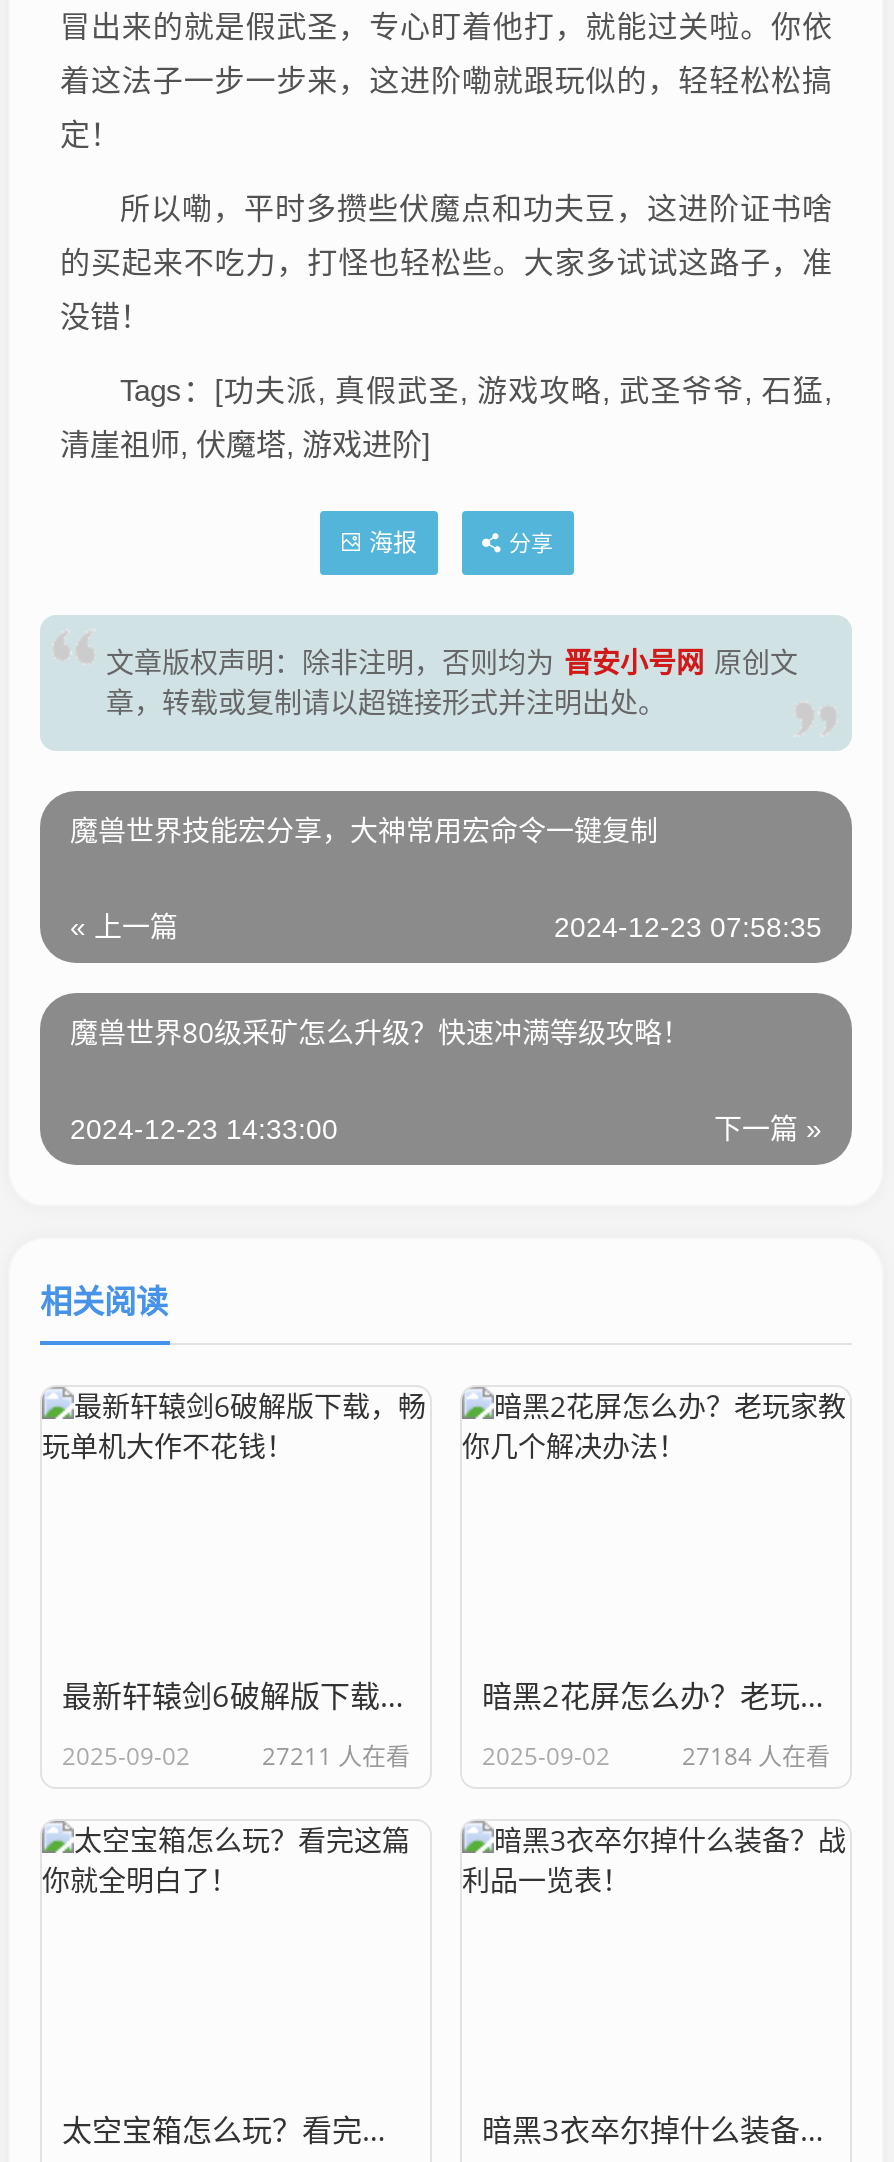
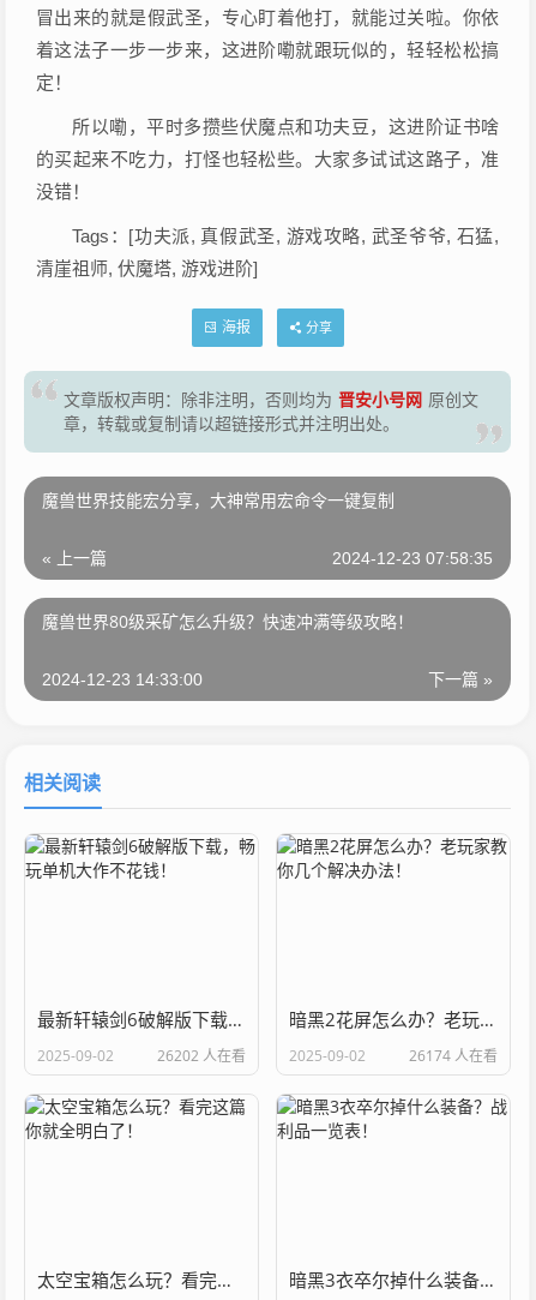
- 27211 人在看
+ 26202 人在看

- 27184 人在看
+ 26174 人在看
